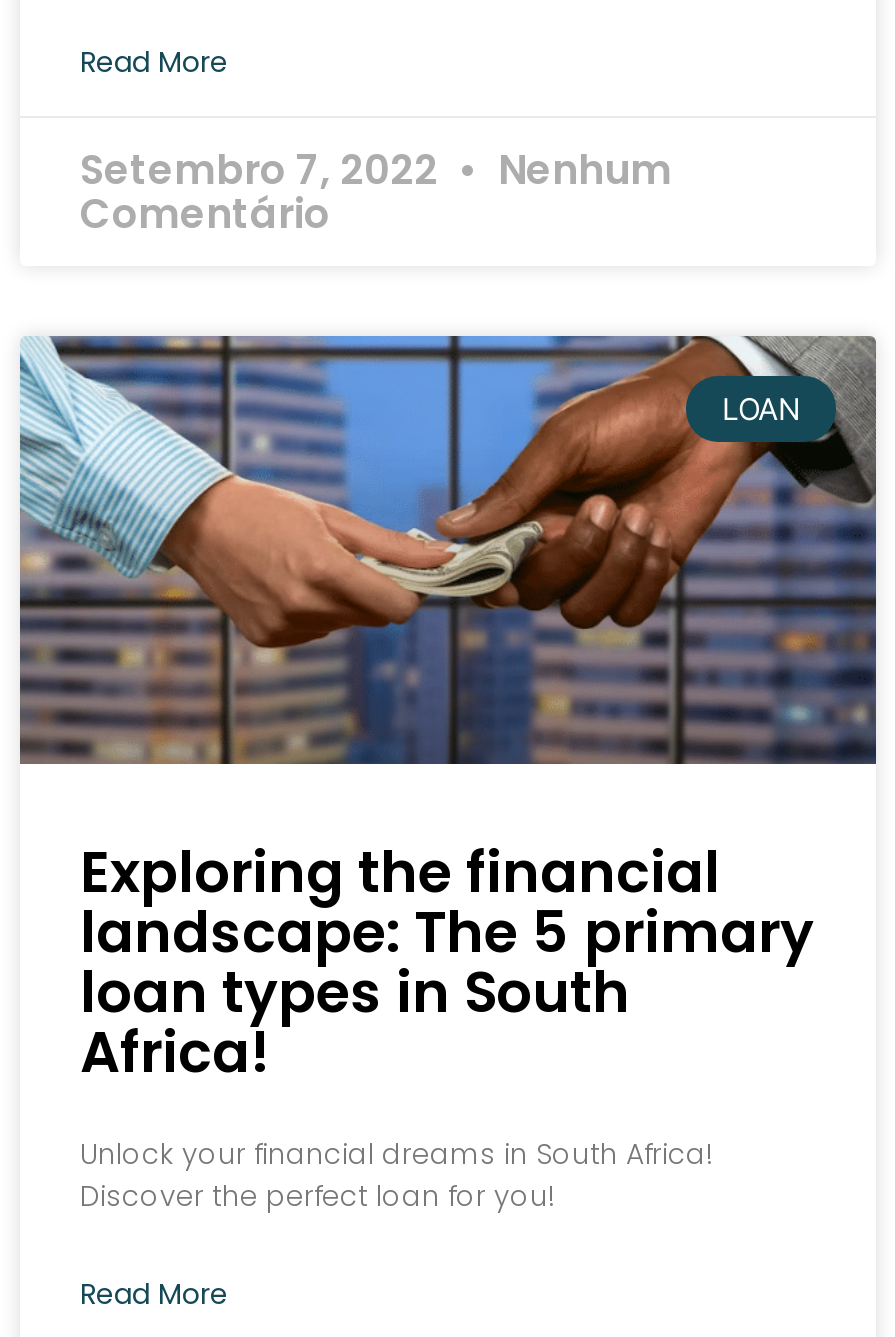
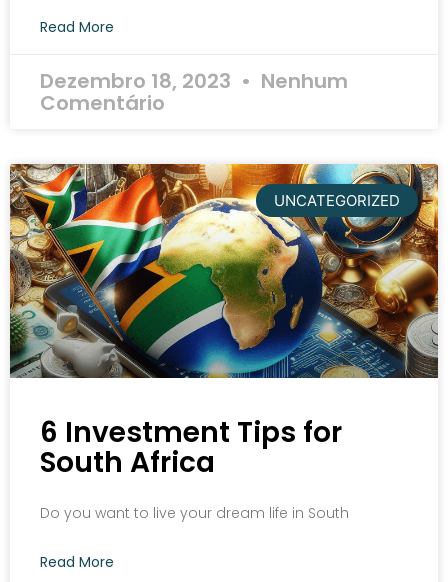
- Setembro 7, 2022 Nenhum
+ Dezembro 18, 2023 Nenhum

- [image]
- LOAN
+ [image]
+ UNCATEGORIZED

- Exploring the financial
- landscape: The 5 primary
- loan types in South
- Africa!
+ 6 Investment Tips for
+ South Africa

- Unlock your financial dreams in South Africa!
- Discover the perfect loan for you!
+ Do you want to live your dream life in South
